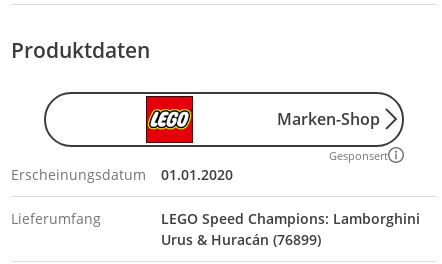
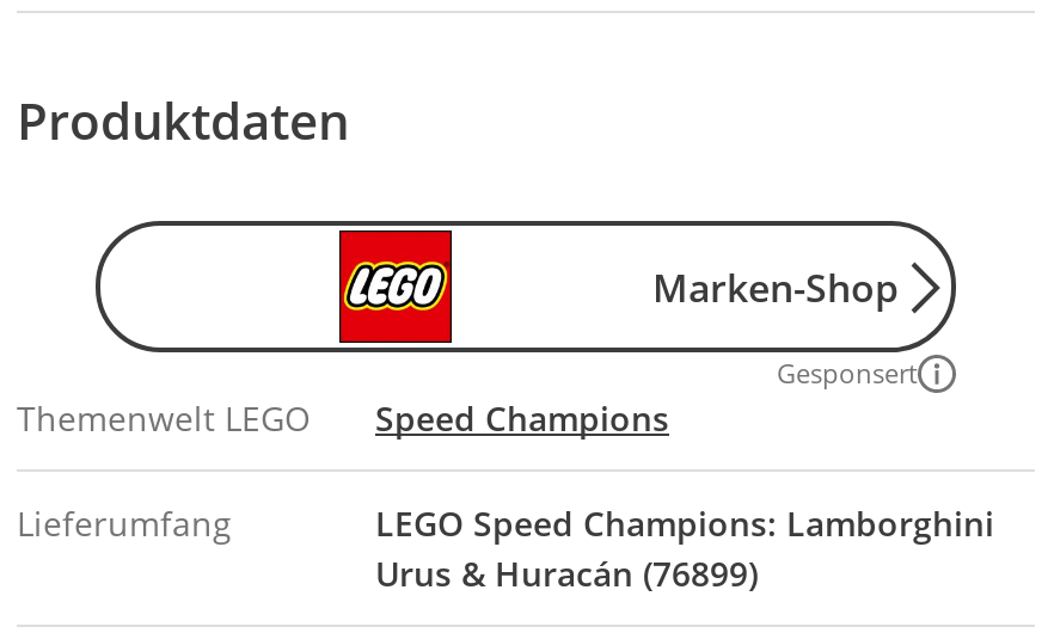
- Erscheinungsdatum
- 01.01.2020
+ Themenwelt LEGO
+ Speed Champions
